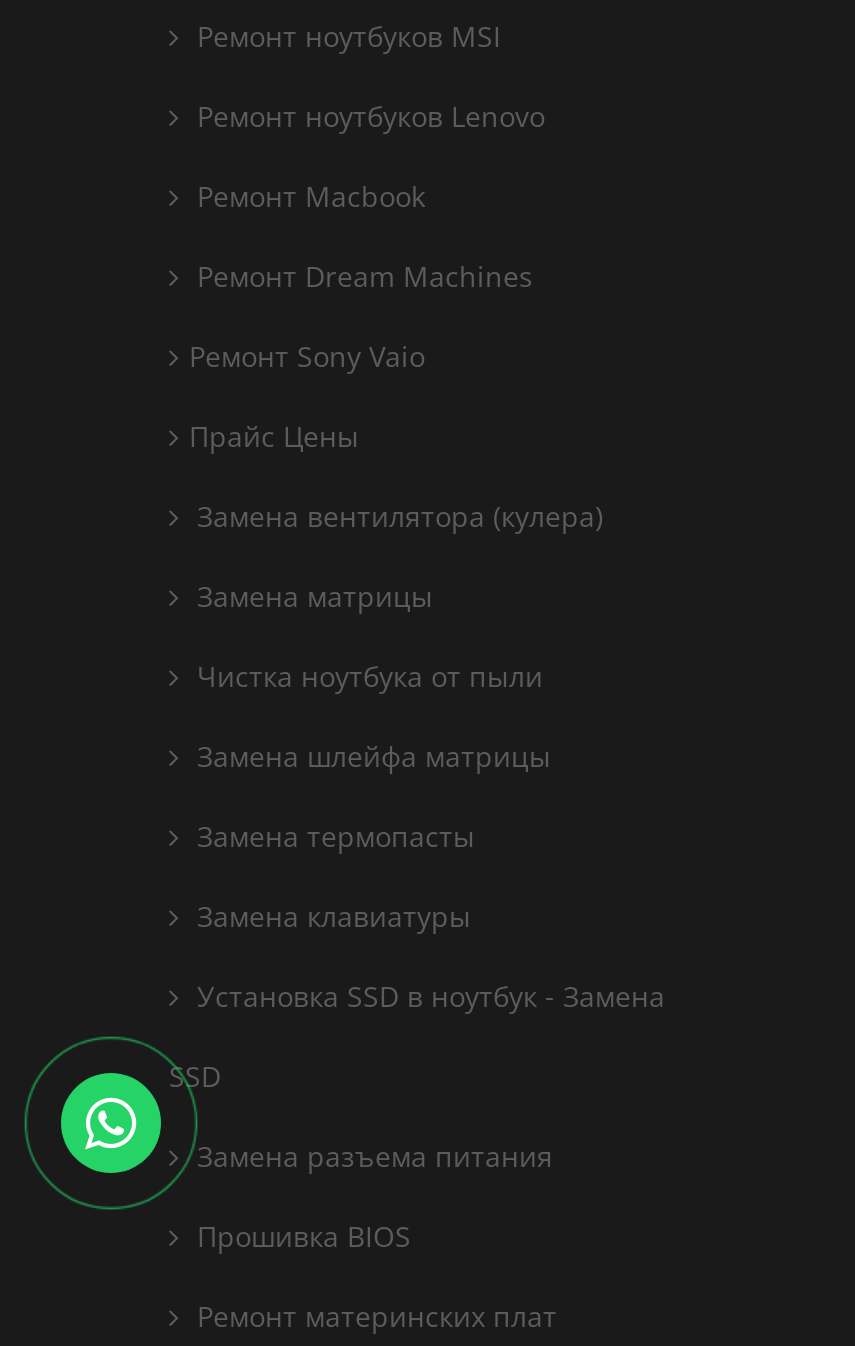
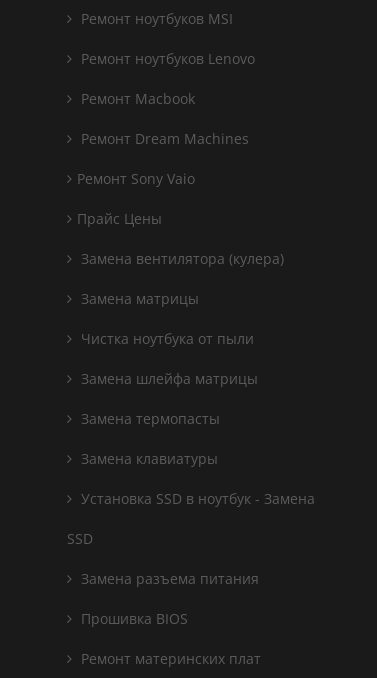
- [image]
